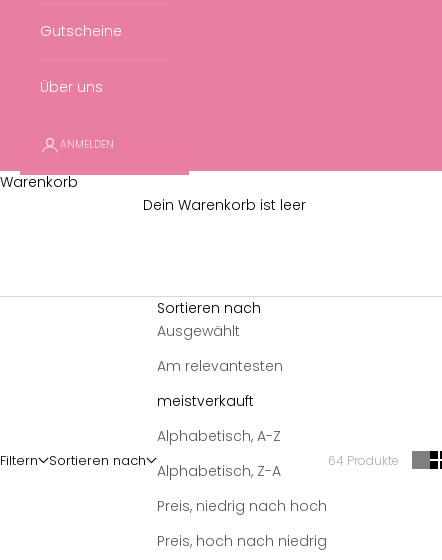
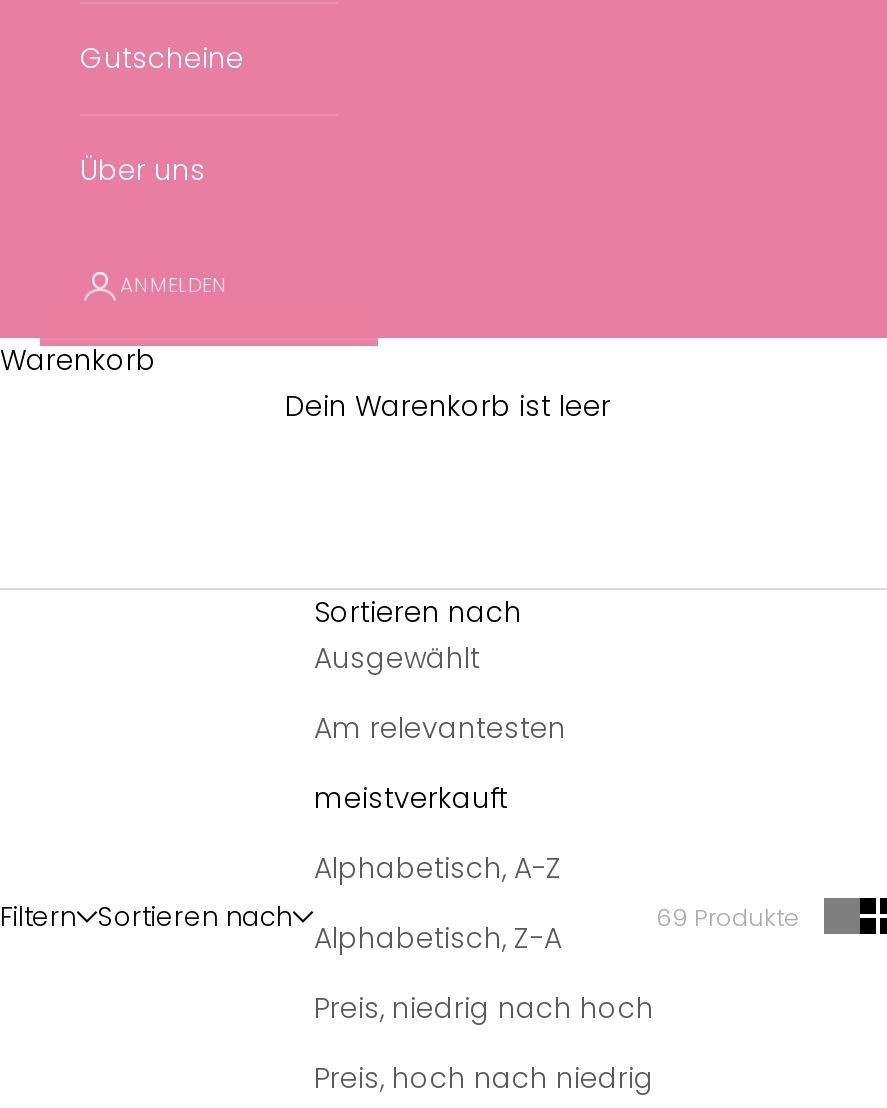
- 64 Produkte
+ 69 Produkte
